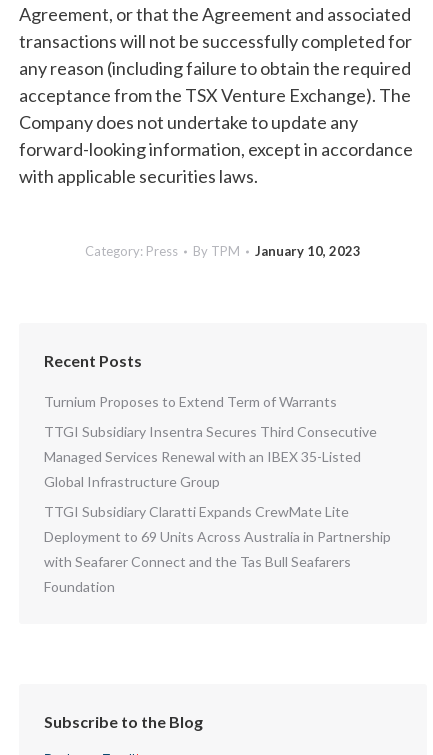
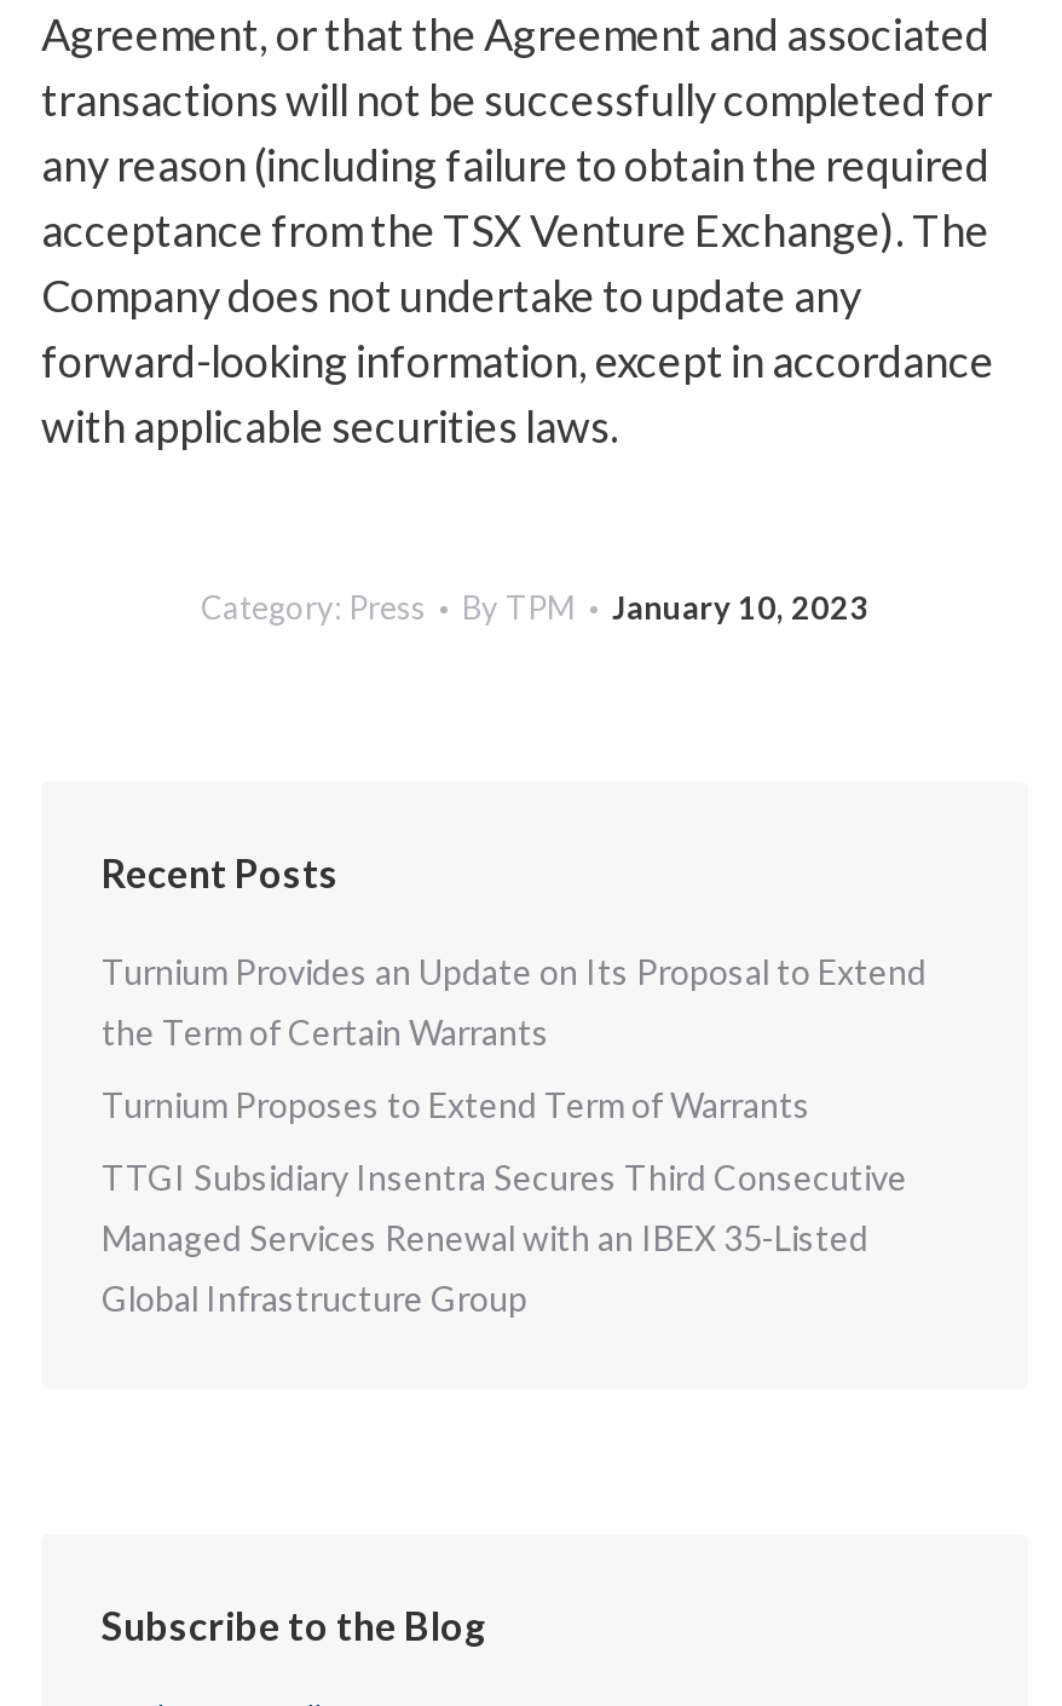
+ Turnium Provides an Update on Its Proposal to Extend
+ the Term of Certain Warrants

moved down: Turnium Proposes to Extend Term of Warrants | TTGI Subsidiary Insentra Secures Third Consecutive | Managed Services Renewal with an IBEX 35-Listed | Global Infrastructure Group

- TTGI Subsidiary Claratti Expands CrewMate Lite
- Deployment to 69 Units Across Australia in Partnership
- with Seafarer Connect and the Tas Bull Seafarers
- Foundation
